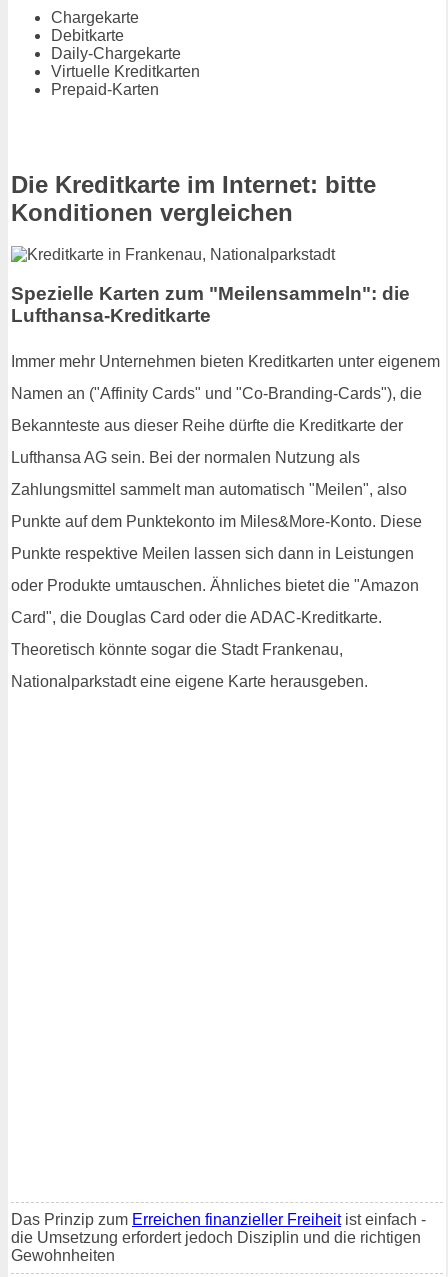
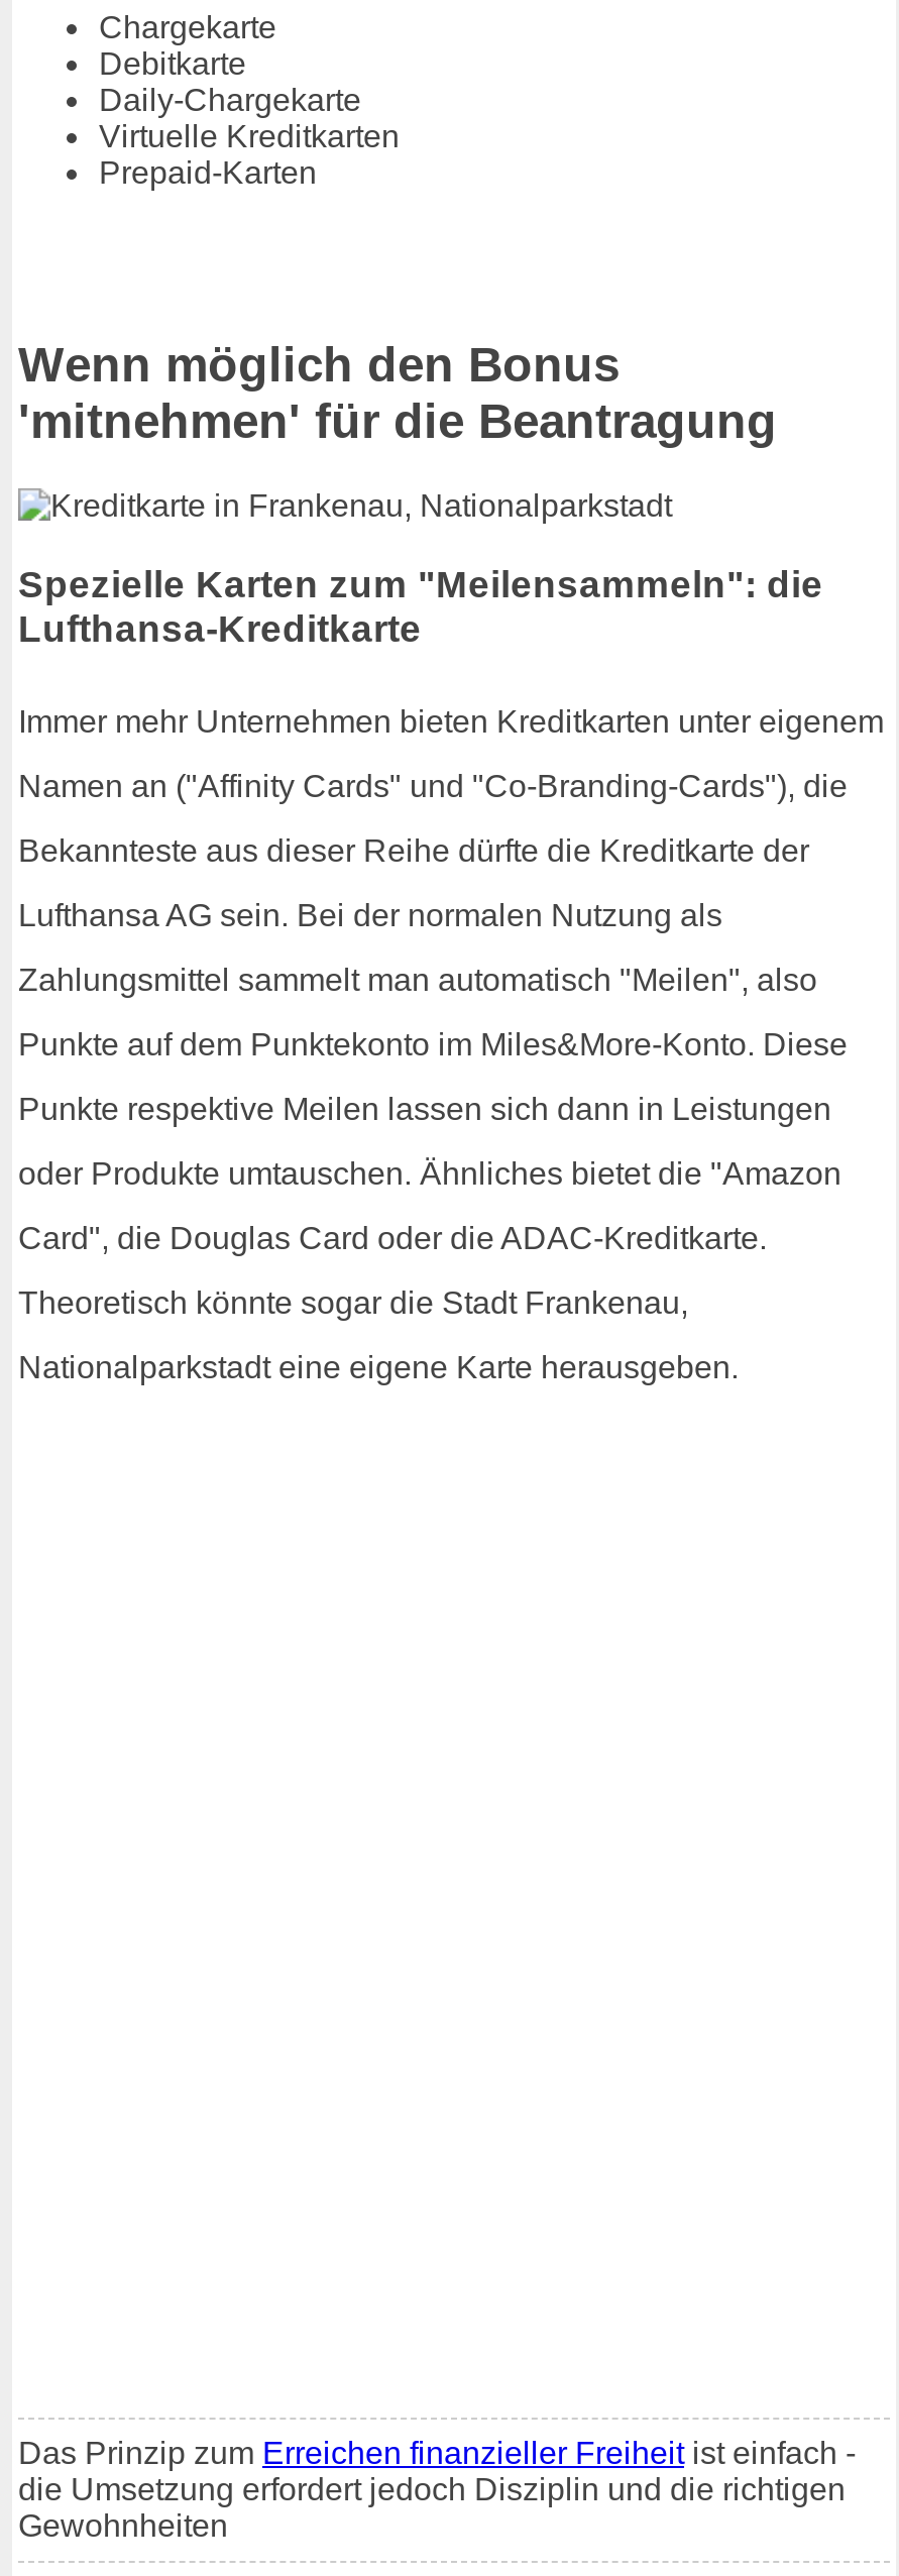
- Die Kreditkarte im Internet: bitte
- Konditionen vergleichen
+ Wenn möglich den Bonus
+ 'mitnehmen' für die Beantragung
